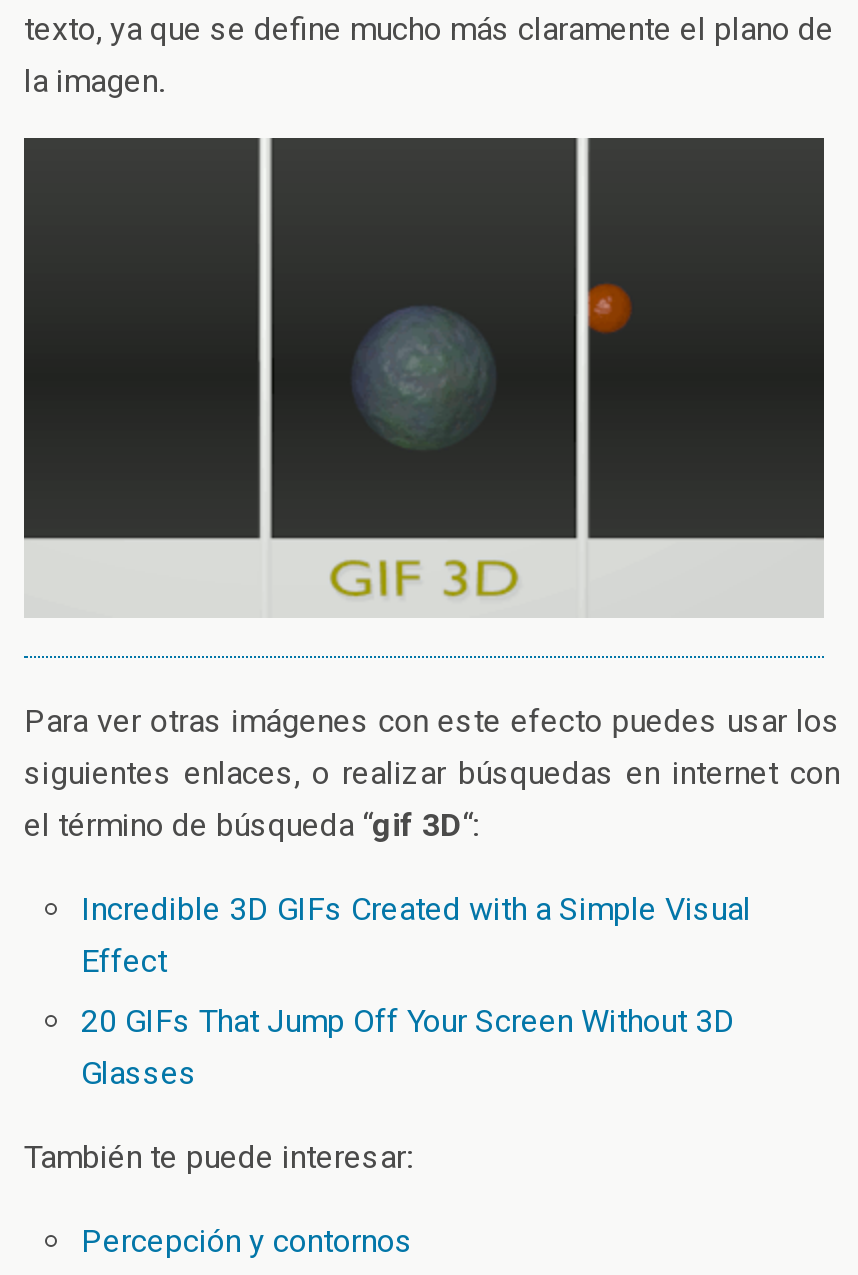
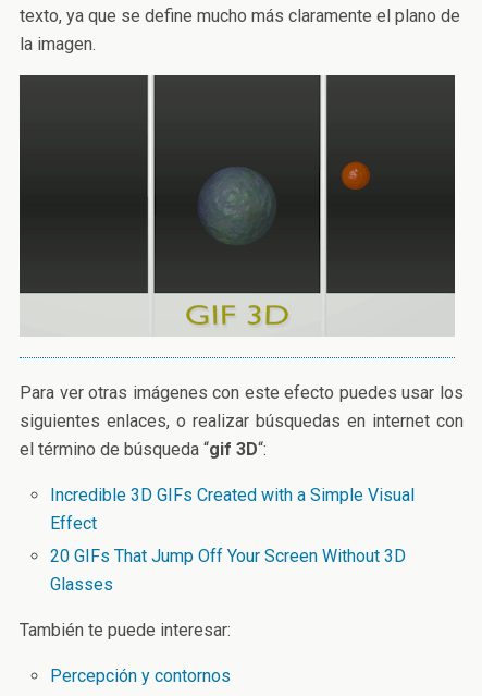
- [image]
+ [image]
